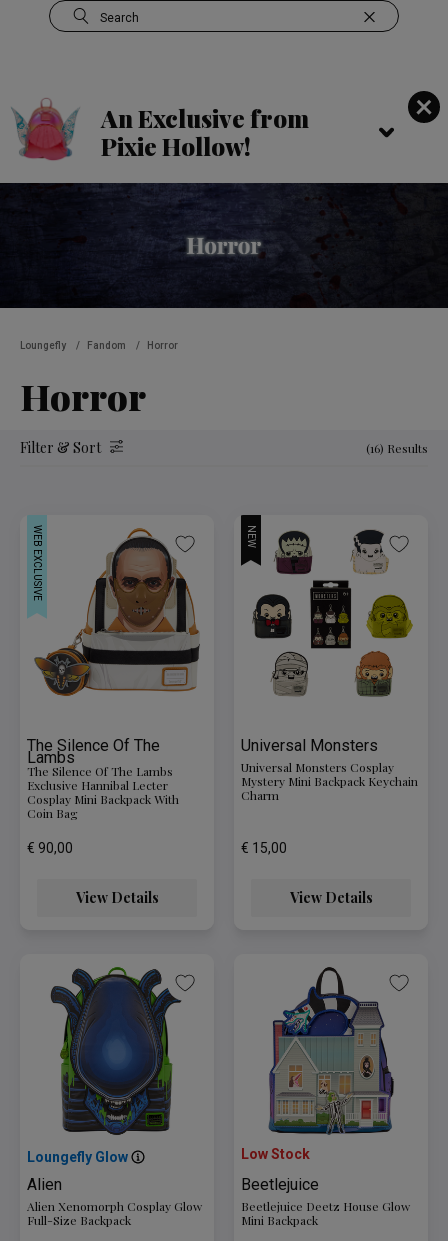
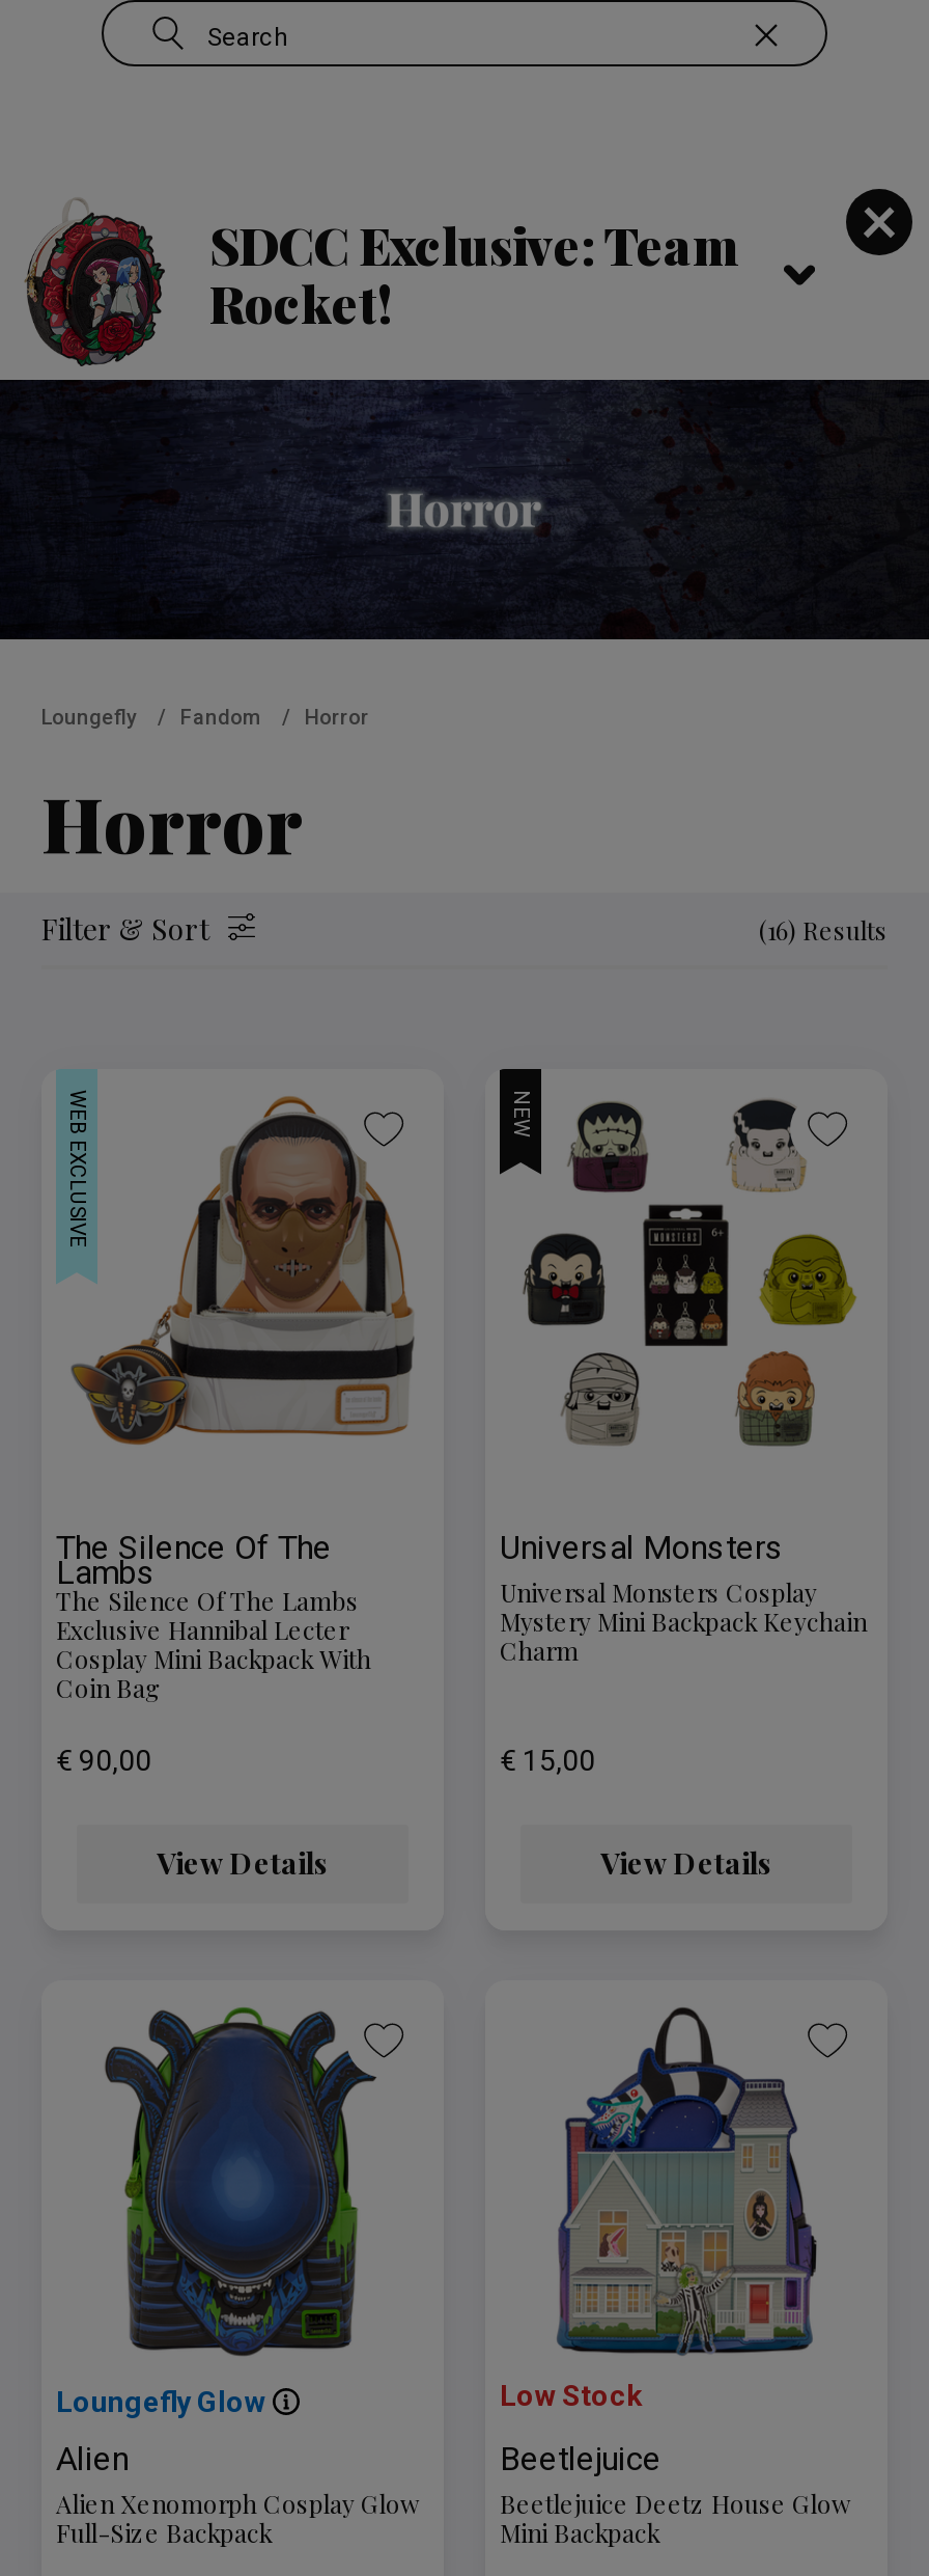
- [image]
- An Exclusive from
- Pixie Hollow!
+ [image]
+ SDCC Exclusive: Team
+ Rocket!
